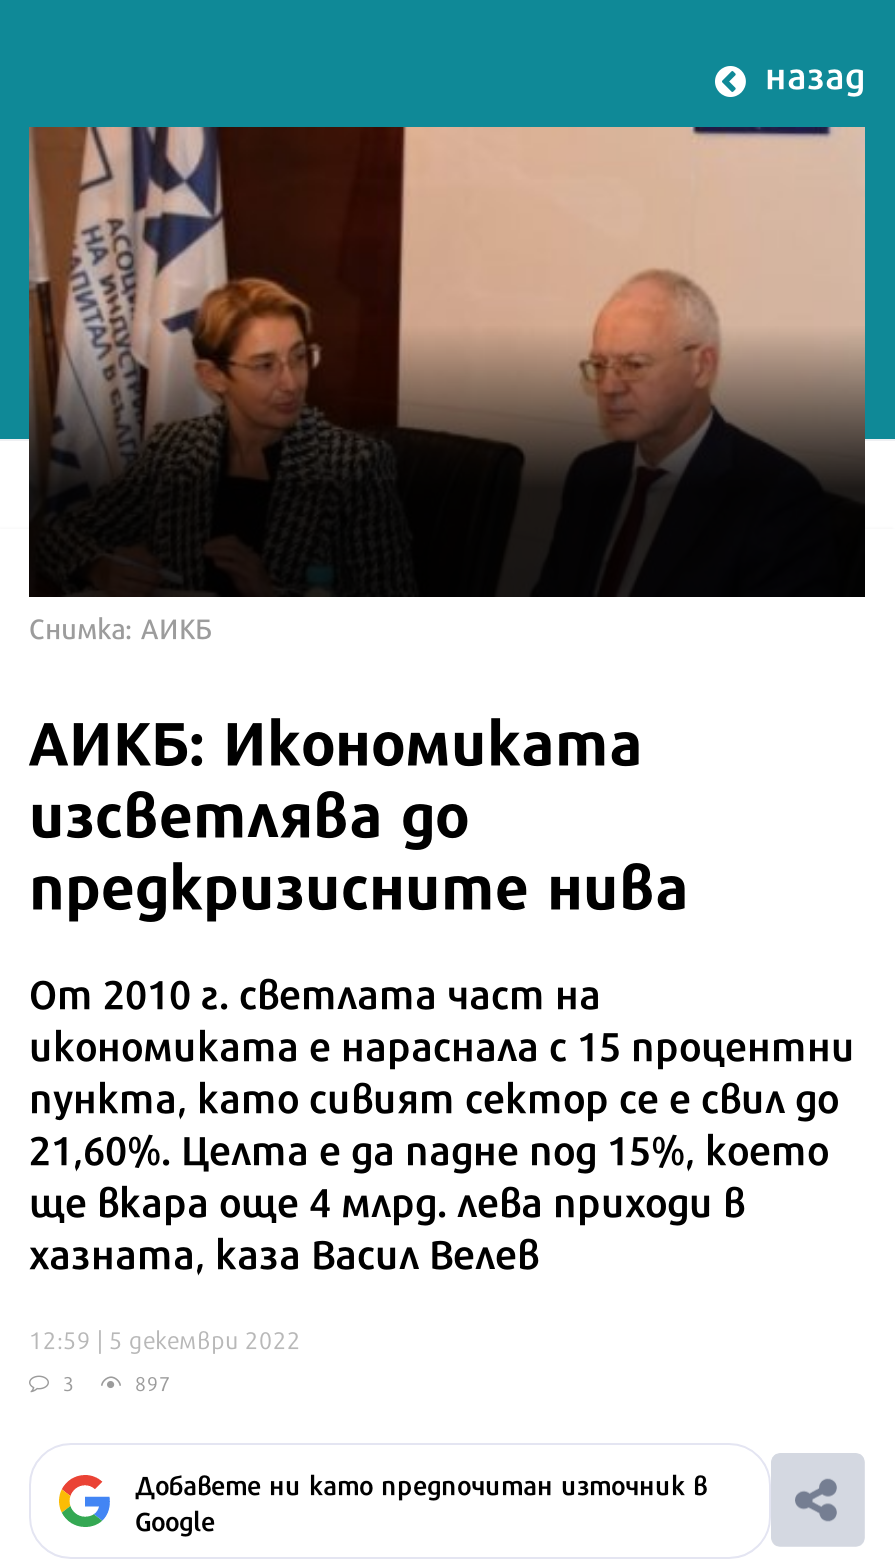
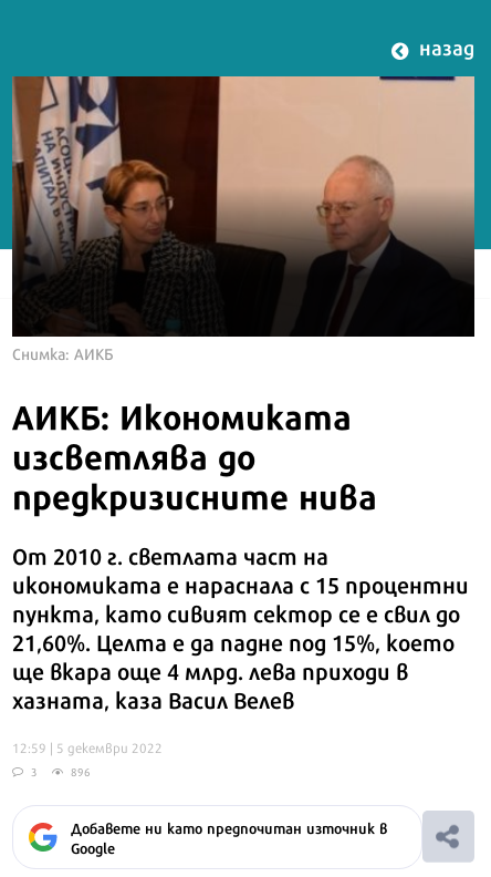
- 3 897
+ 3 896
